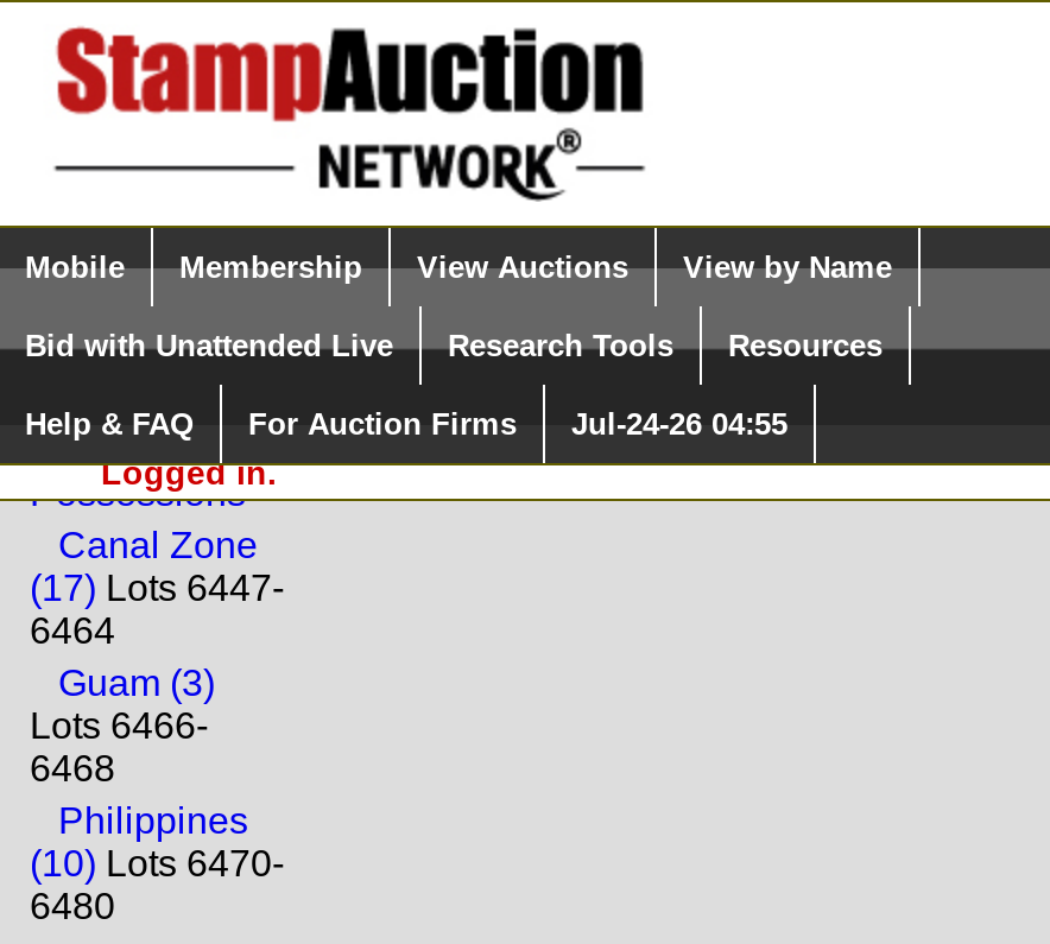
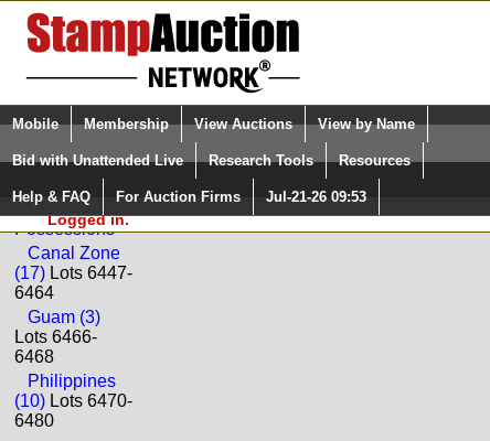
- Jul-24-26 04:55
+ Jul-21-26 09:53
